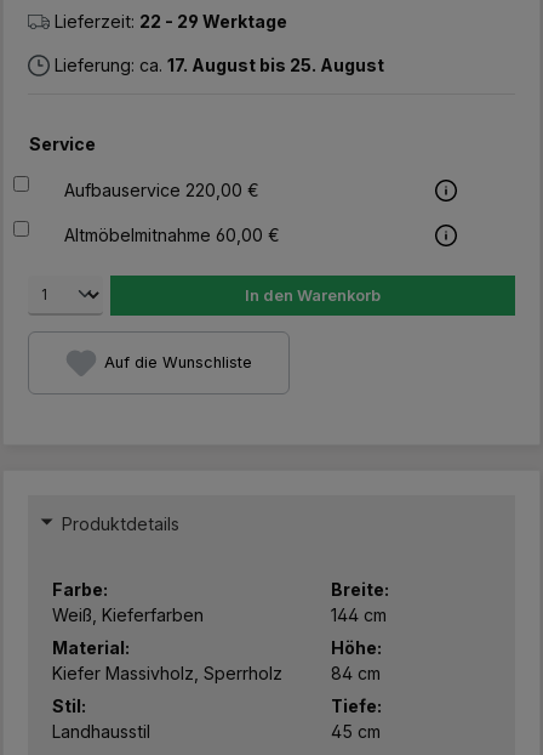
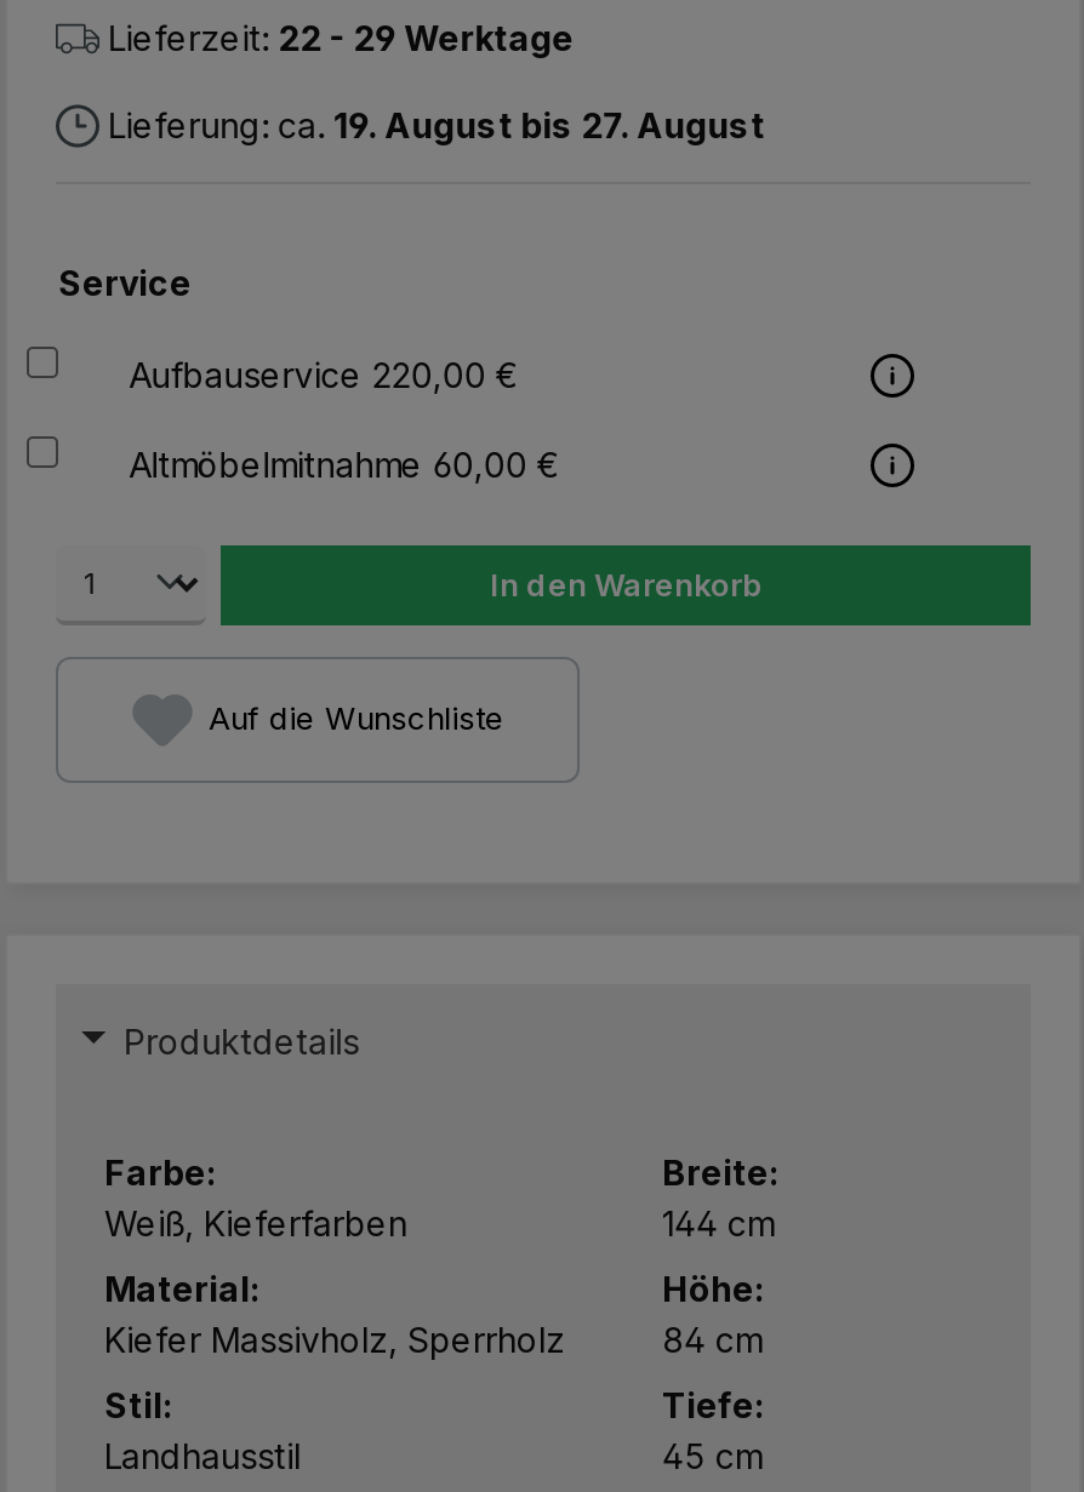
- Lieferung: ca. 17. August bis 25. August
+ Lieferung: ca. 19. August bis 27. August
